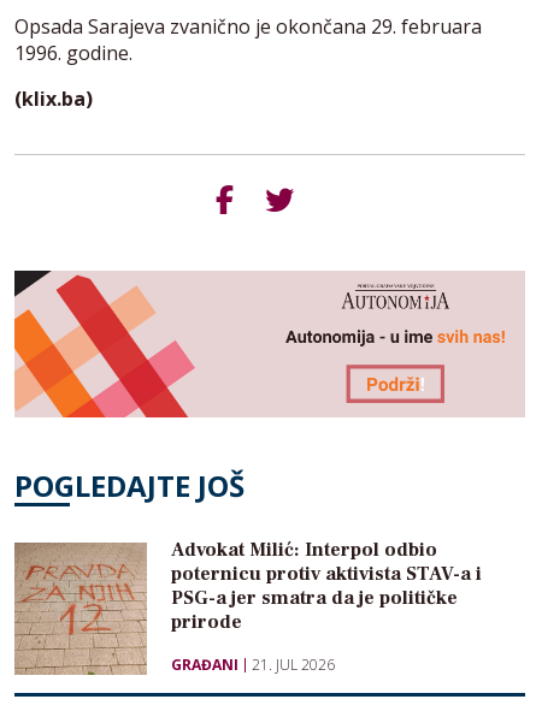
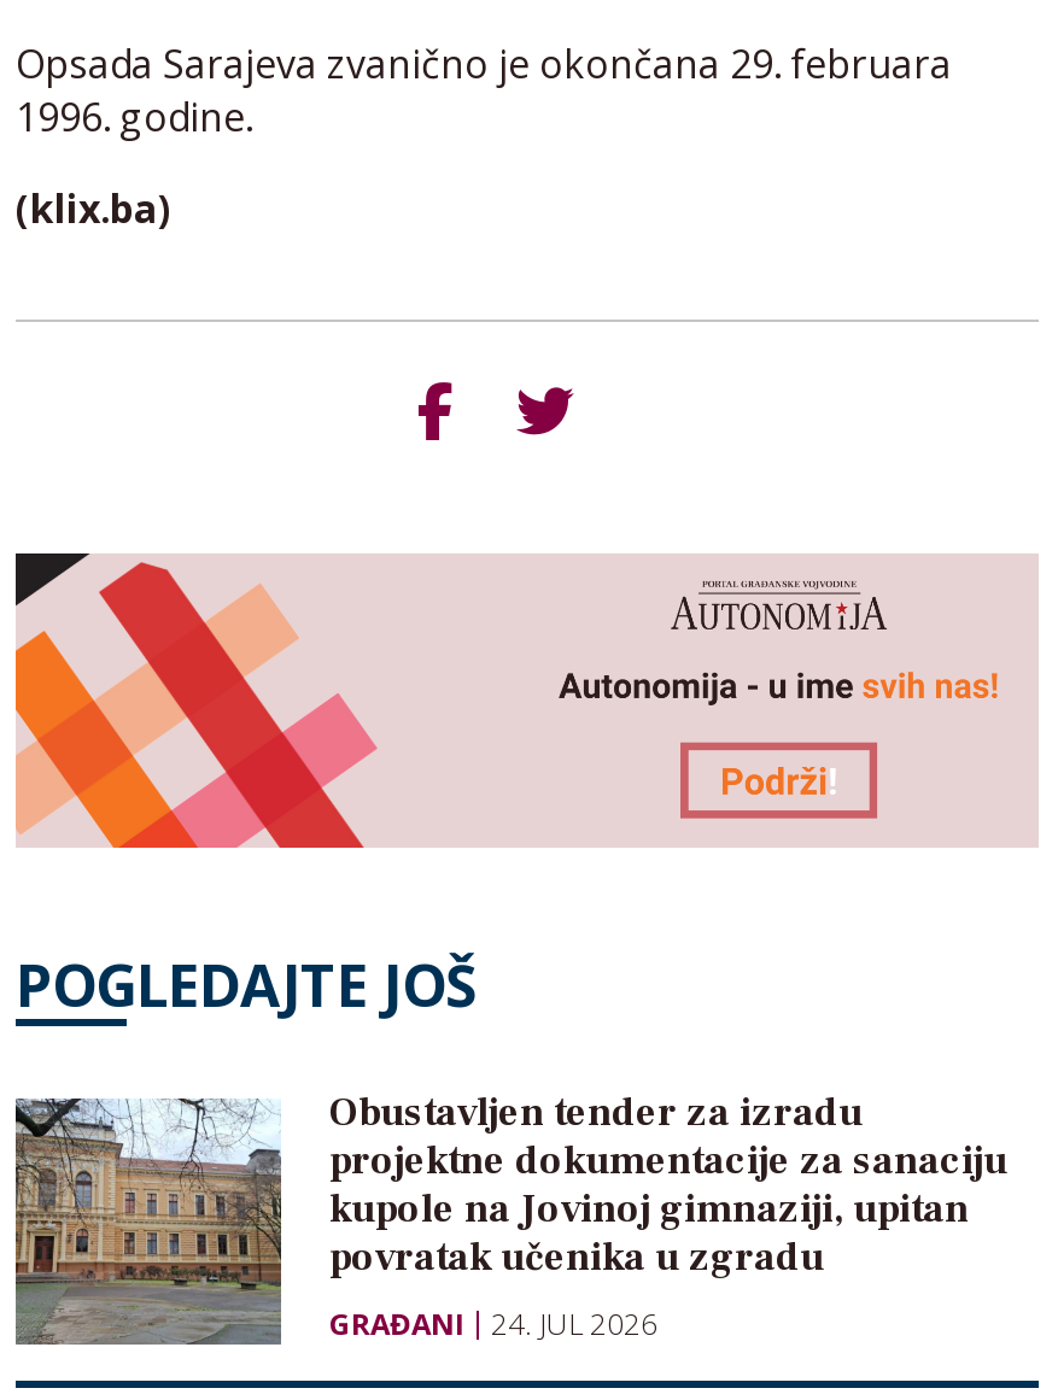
- [image]
- Advokat Milić: Interpol odbio
- poternicu protiv aktivista STAV-a i
- PSG-a jer smatra da je političke
- prirode
+ [image]
+ Obustavljen tender za izradu
+ projektne dokumentacije za sanaciju
+ kupole na Jovinoj gimnaziji, upitan
+ povratak učenika u zgradu

- GRAĐANI 21. JUL 2026
+ GRAĐANI 24. JUL 2026
